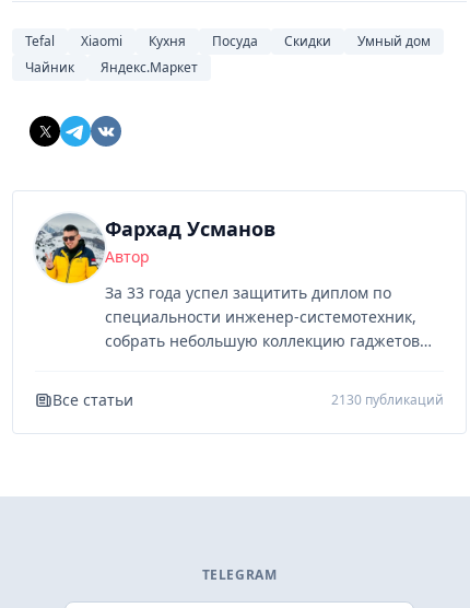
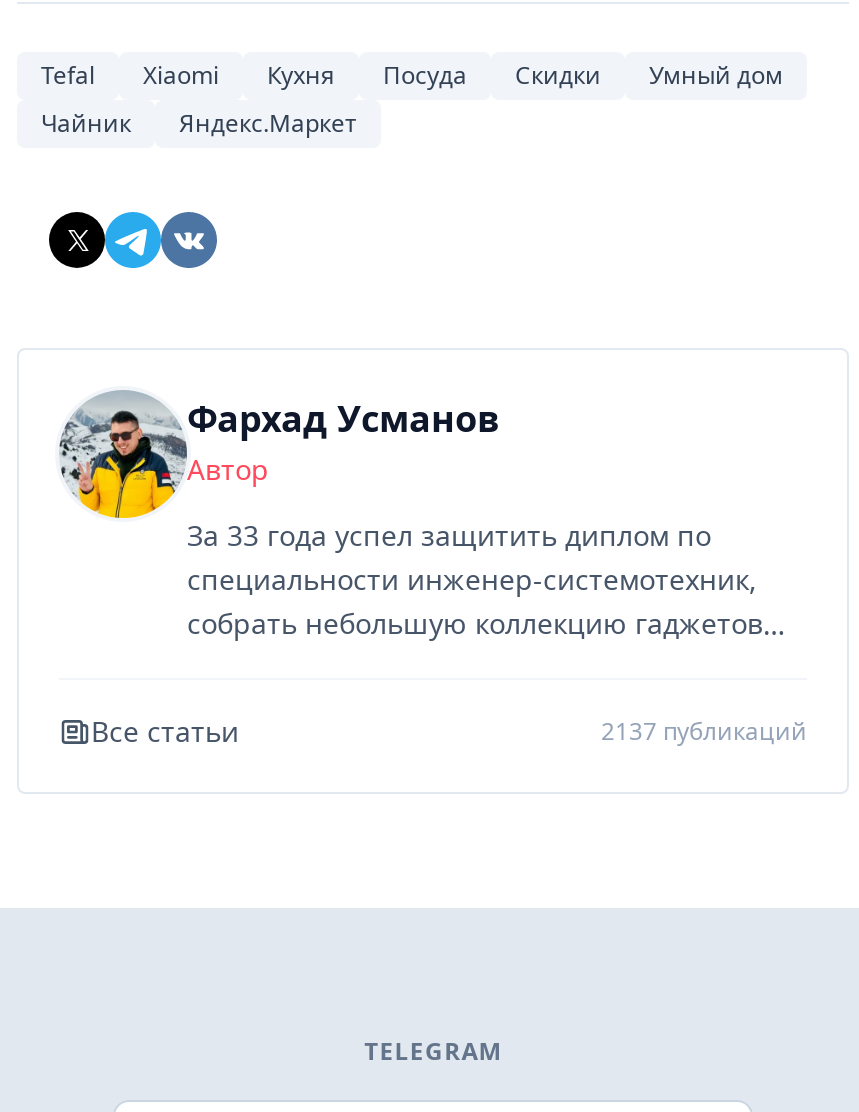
- 2130 публикаций
+ 2137 публикаций
